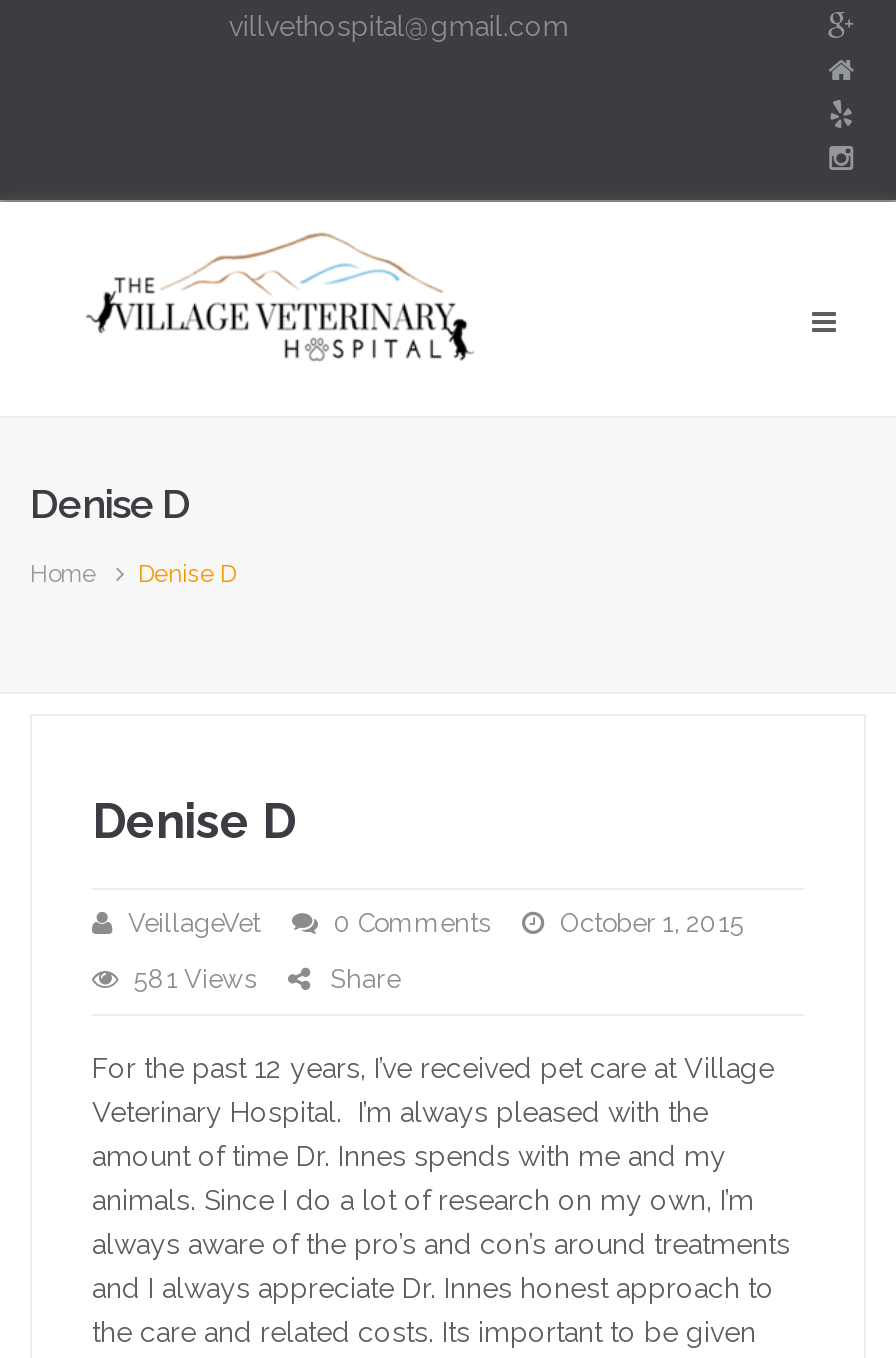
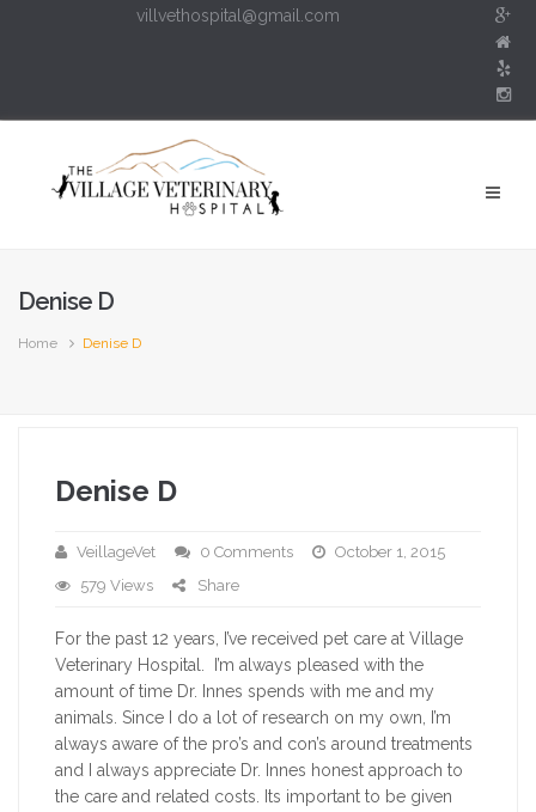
- 581 Views
+ 579 Views
